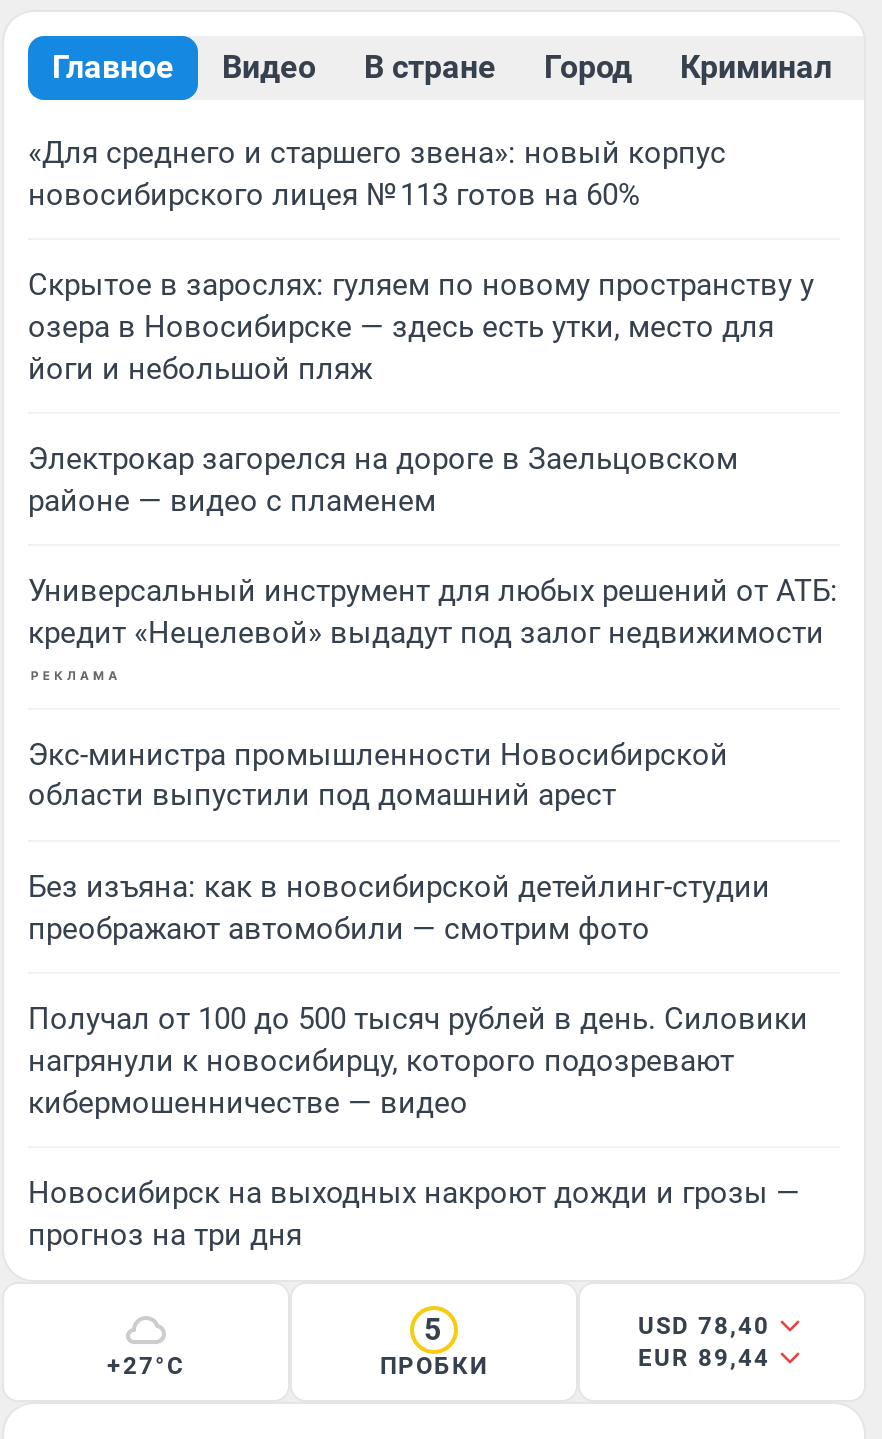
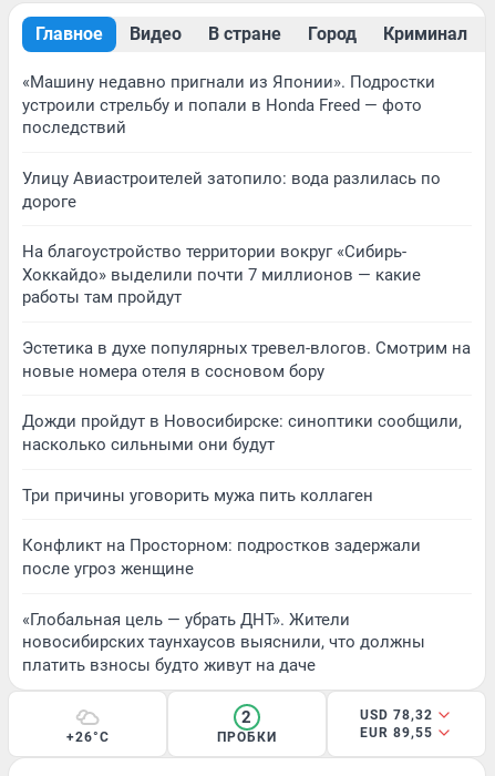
- «Для среднего и старшего звена»: новый корпус
- новосибирского лицея № 113 готов на 60%
+ «Машину недавно пригнали из Японии». Подростки
+ устроили стрельбу и попали в Honda Freed — фото
+ последствий

- Скрытое в зарослях: гуляем по новому пространству у
- озера в Новосибирске — здесь есть утки, место для
- йоги и небольшой пляж
+ Улицу Авиастроителей затопило: вода разлилась по
+ дороге

- Электрокар загорелся на дороге в Заельцовском
- районе — видео с пламенем
+ На благоустройство территории вокруг «Сибирь-
+ Хоккайдо» выделили почти 7 миллионов — какие
+ работы там пройдут

- Универсальный инструмент для любых решений от АТБ:
- кредит «Нецелевой» выдадут под залог недвижимости
+ Эстетика в духе популярных тревел-влогов. Смотрим на
+ новые номера отеля в сосновом бору

- Экс-министра промышленности Новосибирской
- области выпустили под домашний арест
+ Дожди пройдут в Новосибирске: синоптики сообщили,
+ насколько сильными они будут

- Без изъяна: как в новосибирской детейлинг-студии
- преображают автомобили — смотрим фото
+ Три причины уговорить мужа пить коллаген

- Получал от 100 до 500 тысяч рублей в день. Силовики
- нагрянули к новосибирцу, которого подозревают
- кибермошенничестве — видео
+ Конфликт на Просторном: подростков задержали
+ после угроз женщине

- Новосибирск на выходных накроют дожди и грозы —
- прогноз на три дня
+ «Глобальная цель — убрать ДНТ». Жители
+ новосибирских таунхаусов выяснили, что должны
+ платить взносы будто живут на даче

- 5
+ 2

- USD 78,40
+ USD 78,32

- +27°C
+ +26°C

- EUR 89,44
+ EUR 89,55
